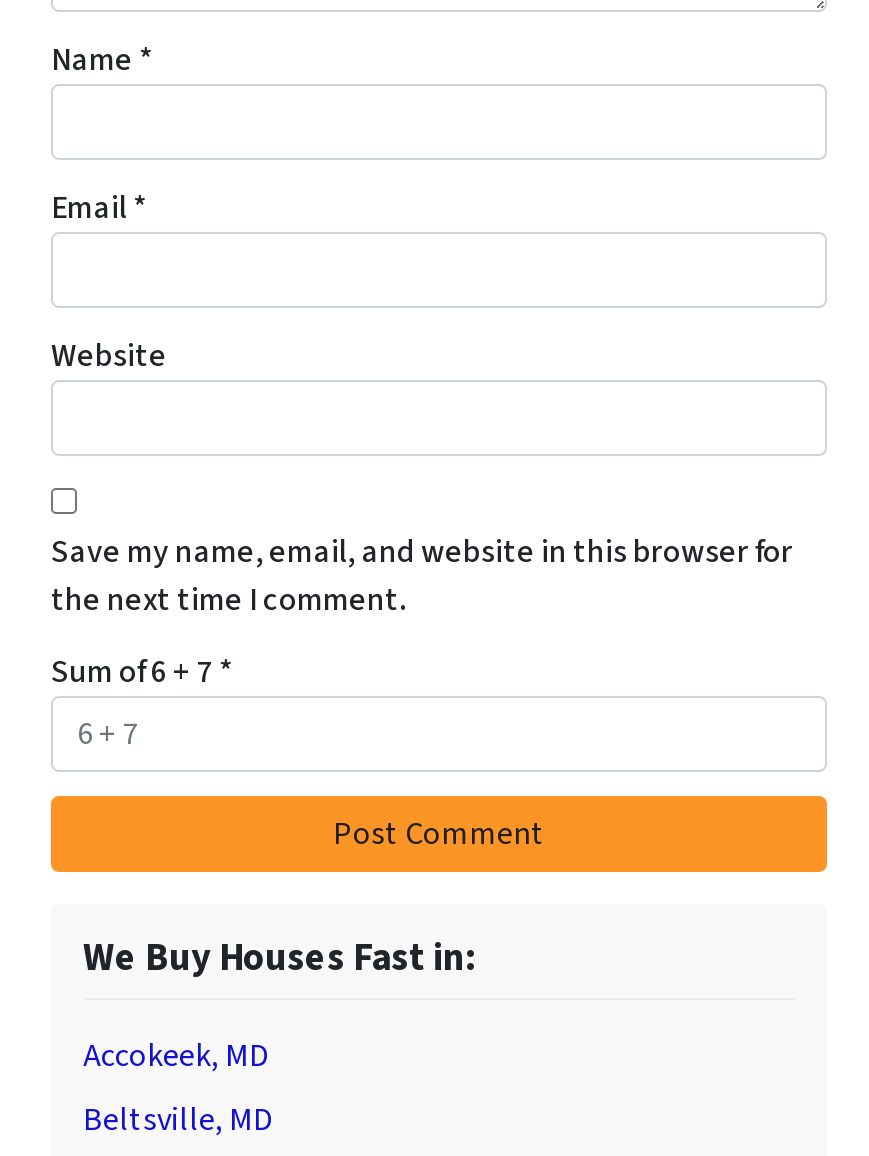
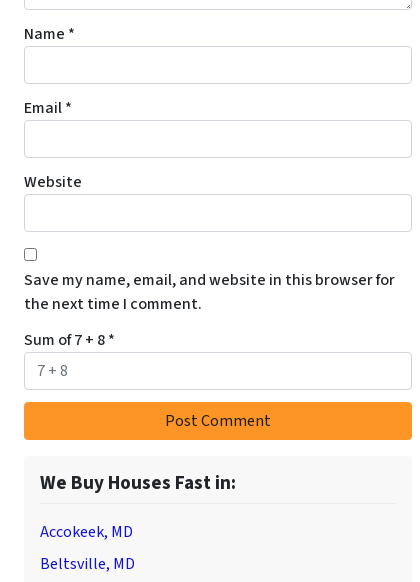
- Sum of 6 + 7 *
+ Sum of 7 + 8 *
